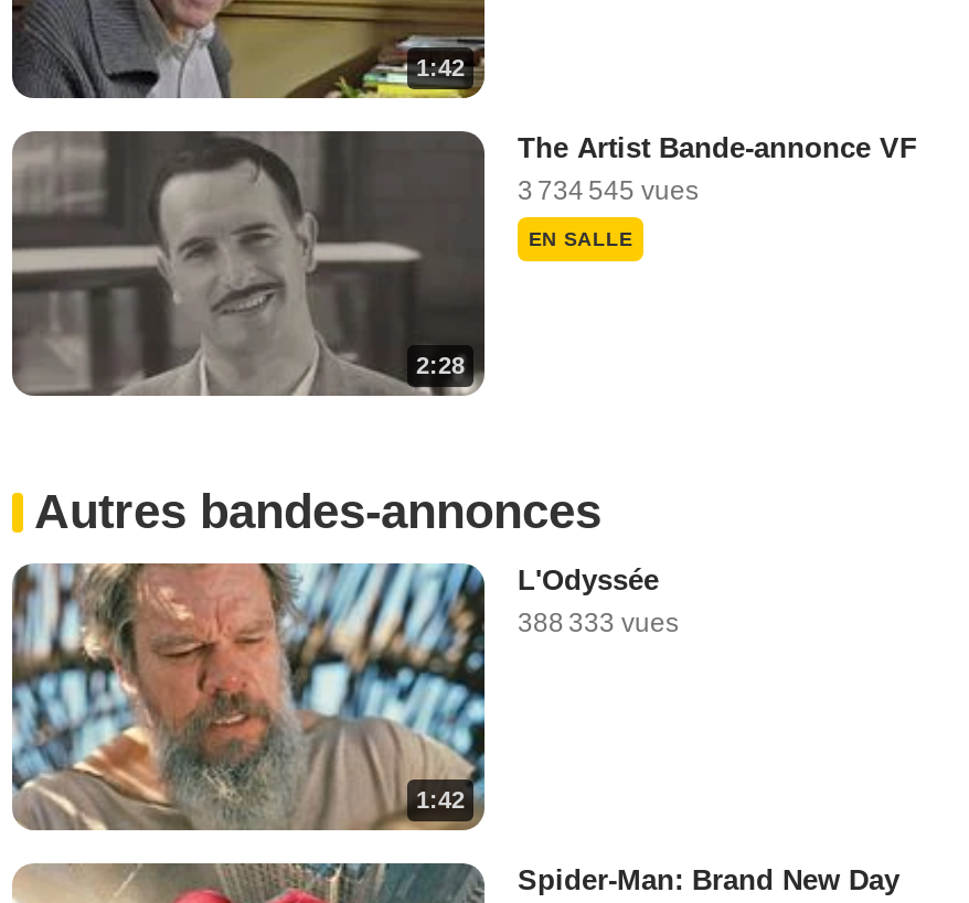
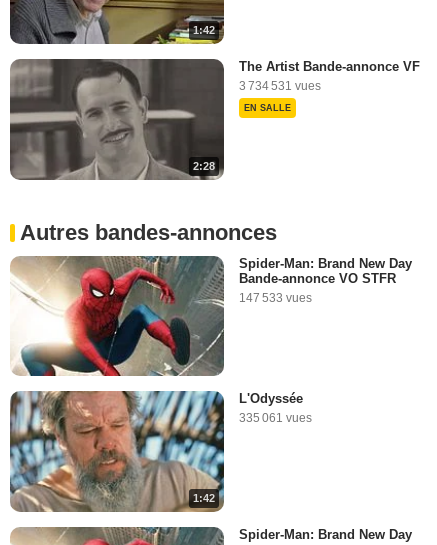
- 3 734 545 vues
+ 3 734 531 vues

+ [image]
+ Spider-Man: Brand New Day
+ Bande-annonce VO STFR
+ 147 533 vues

- 388 333 vues
+ 335 061 vues
